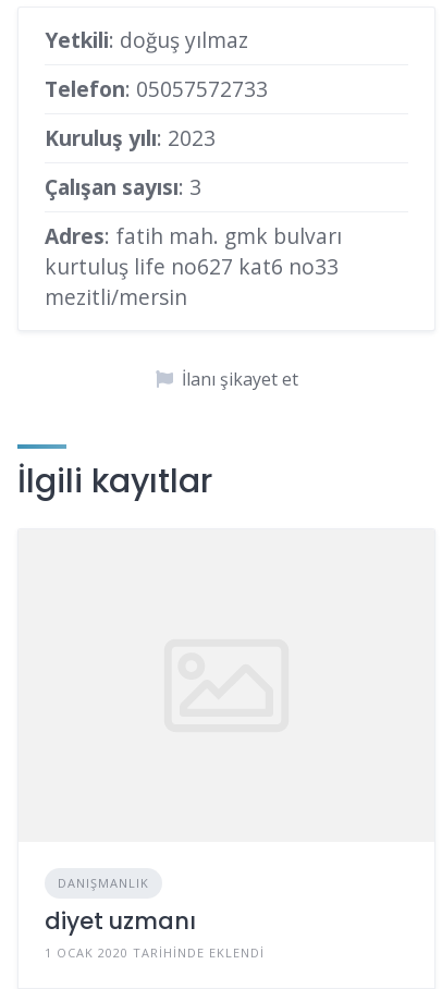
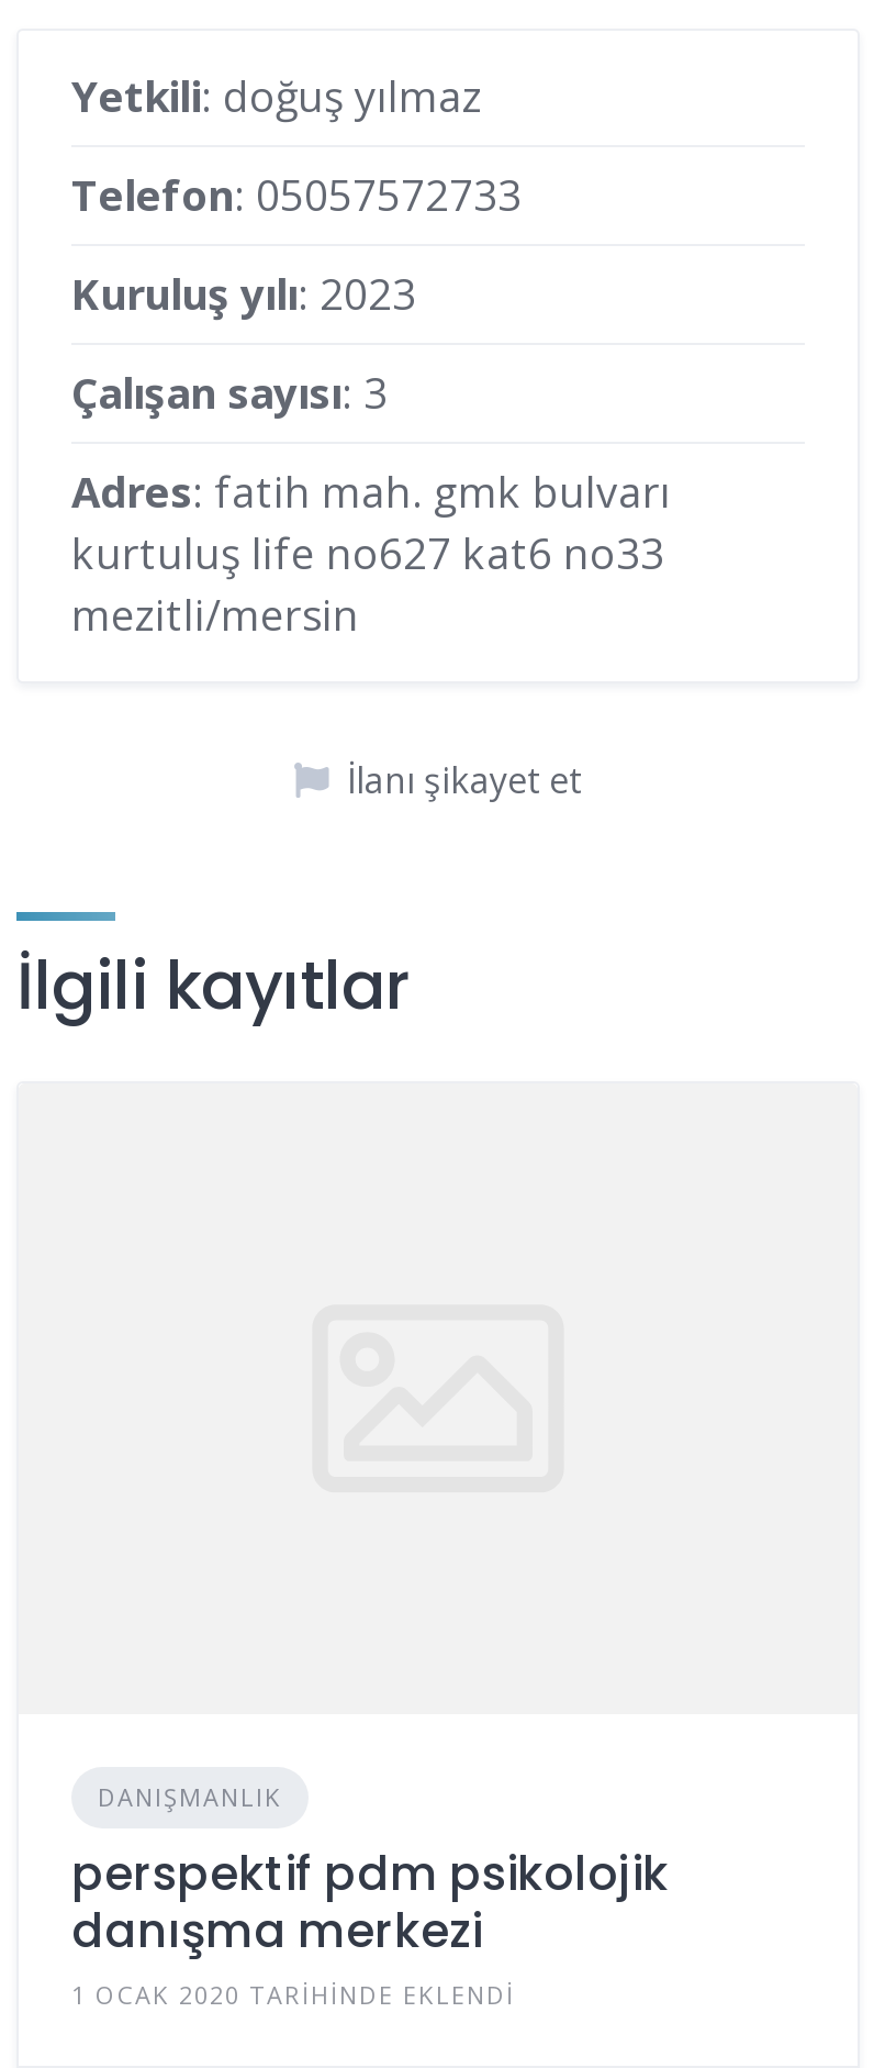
- diyet uzmanı
+ perspektif pdm psikolojik
+ danışma merkezi
